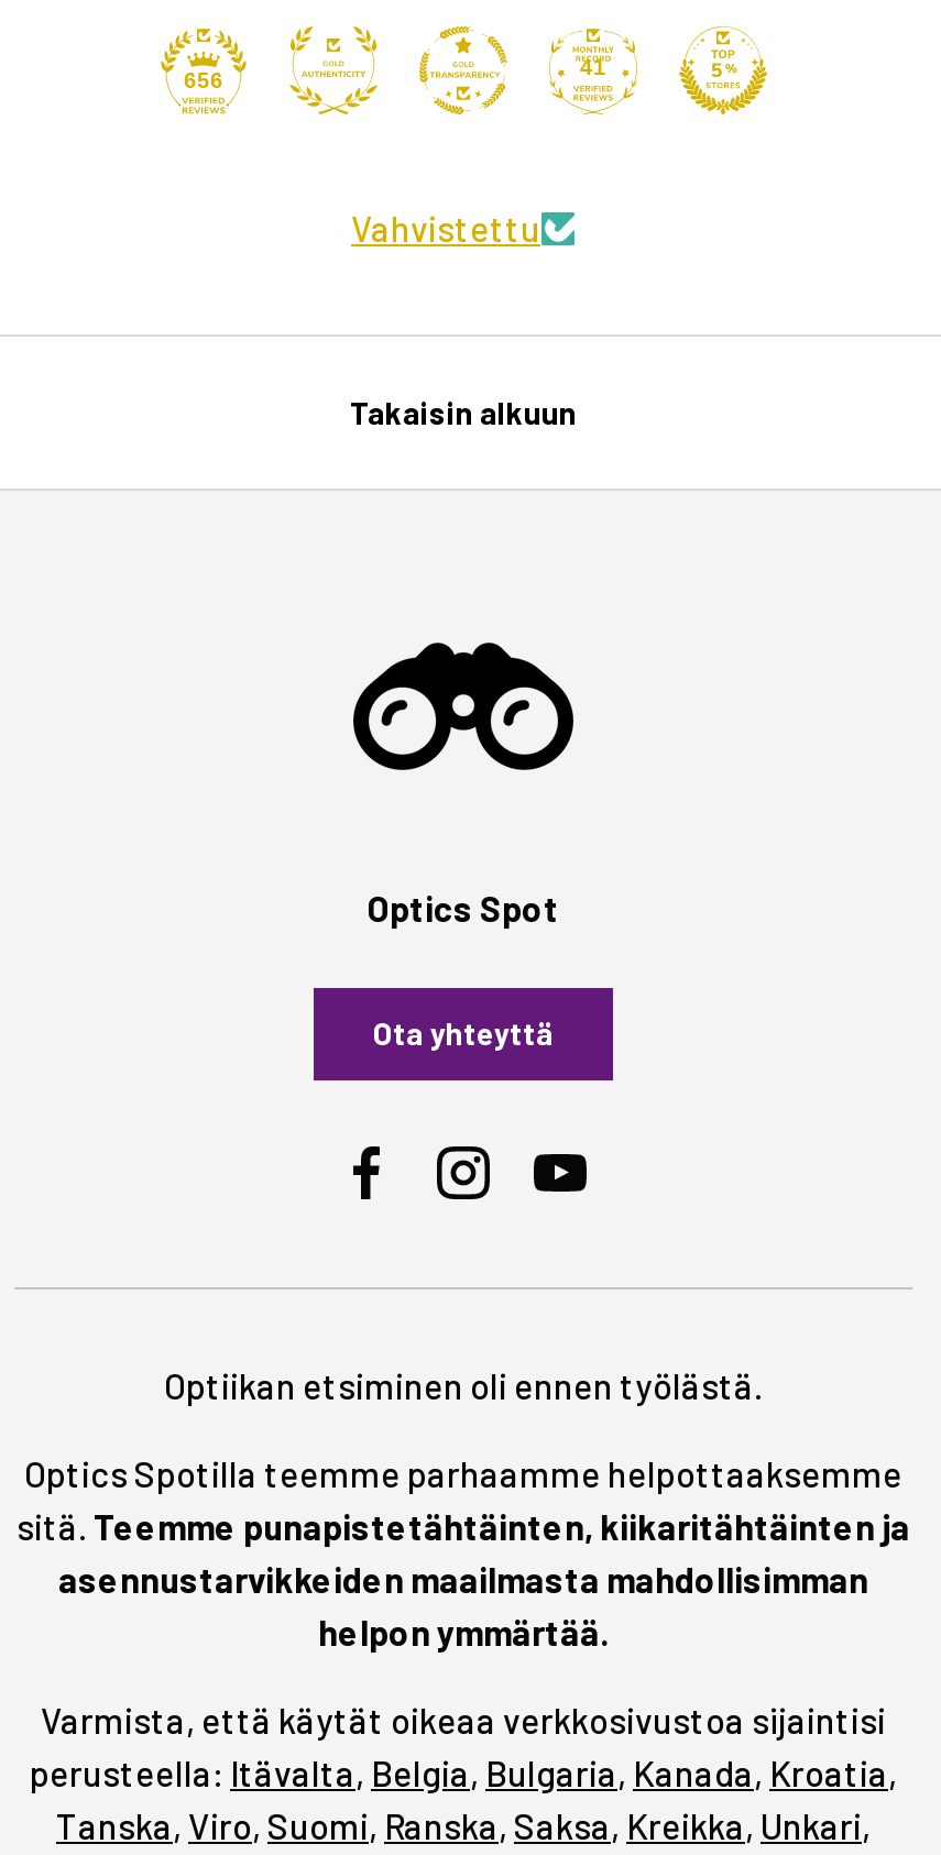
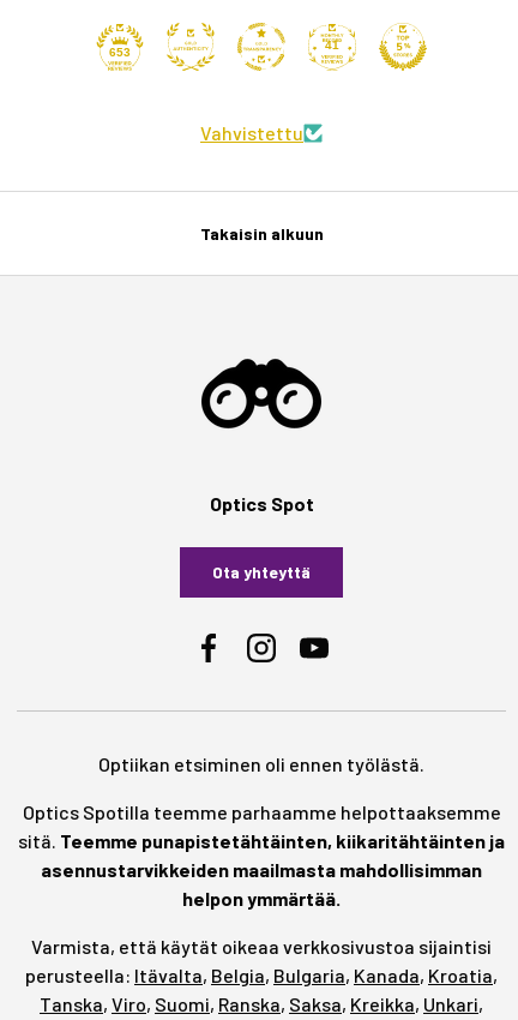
- 656
+ 653
